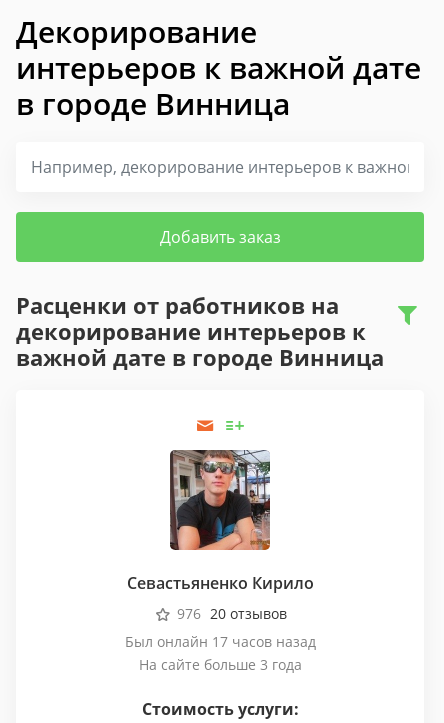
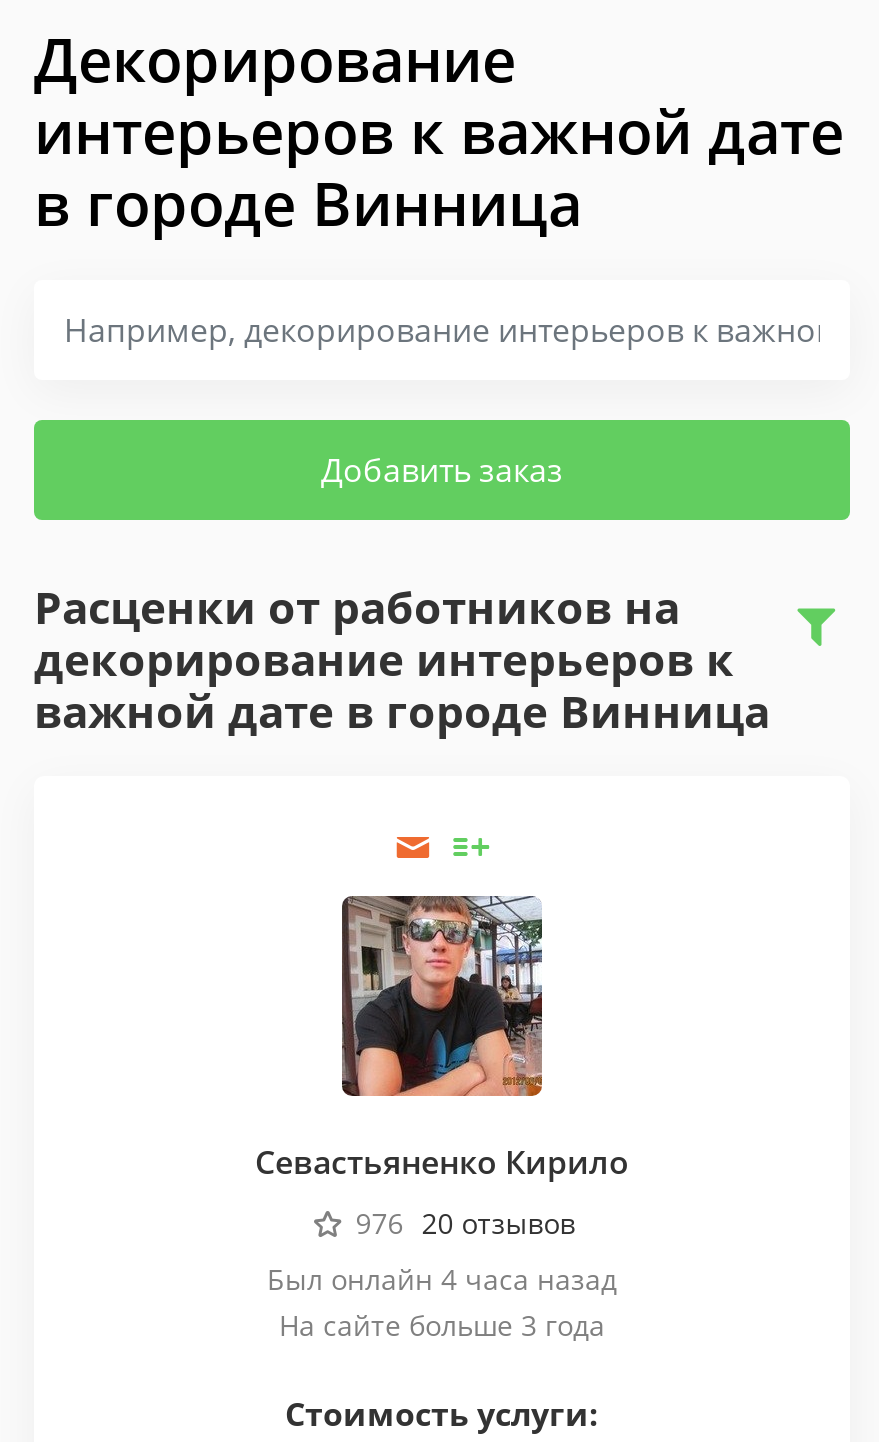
- Был онлайн 17 часов назад
+ Был онлайн 4 часа назад
